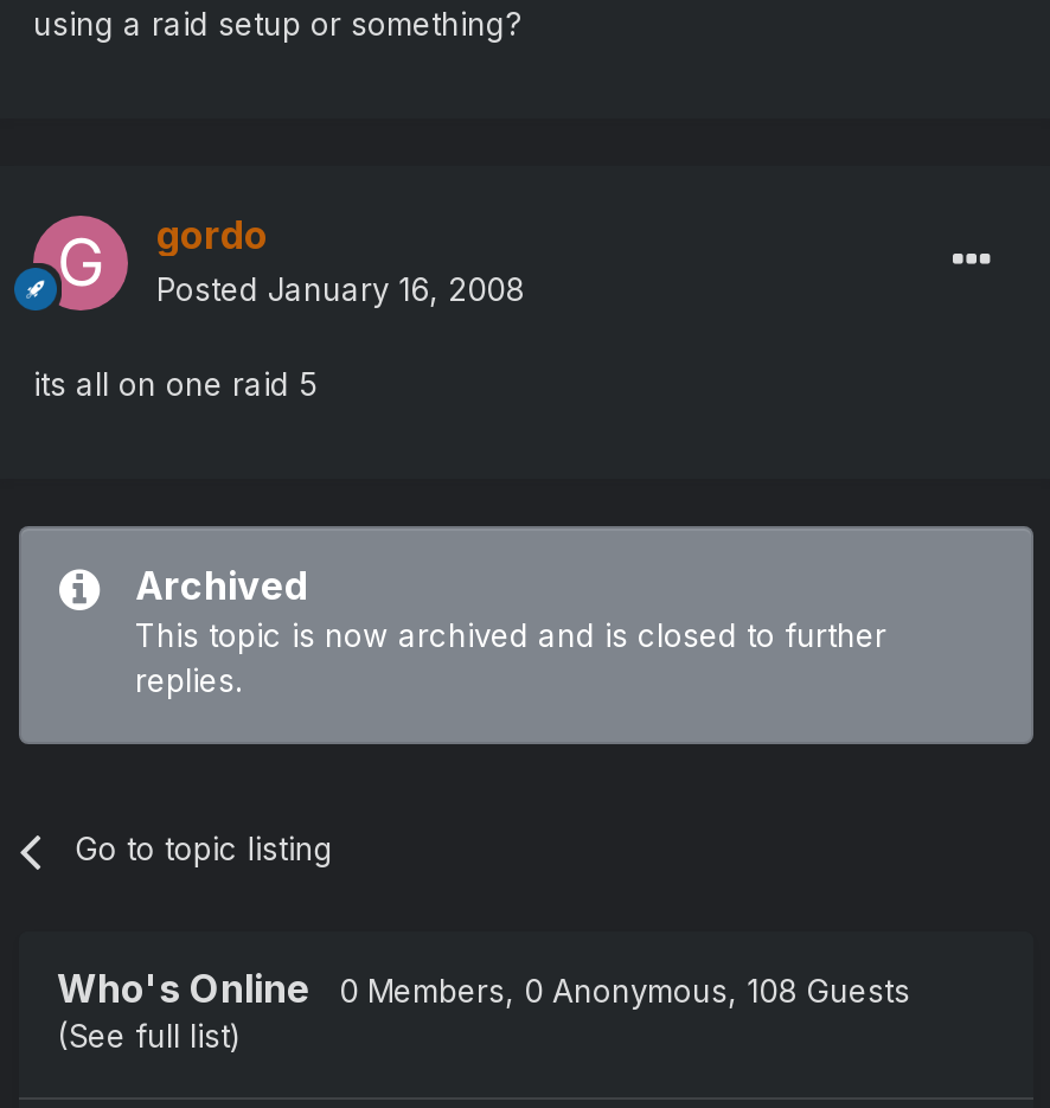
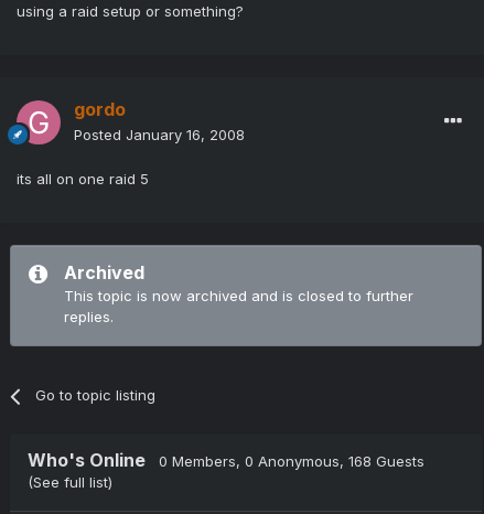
- Who's Online 0 Members, 0 Anonymous, 108 Guests
+ Who's Online 0 Members, 0 Anonymous, 168 Guests
